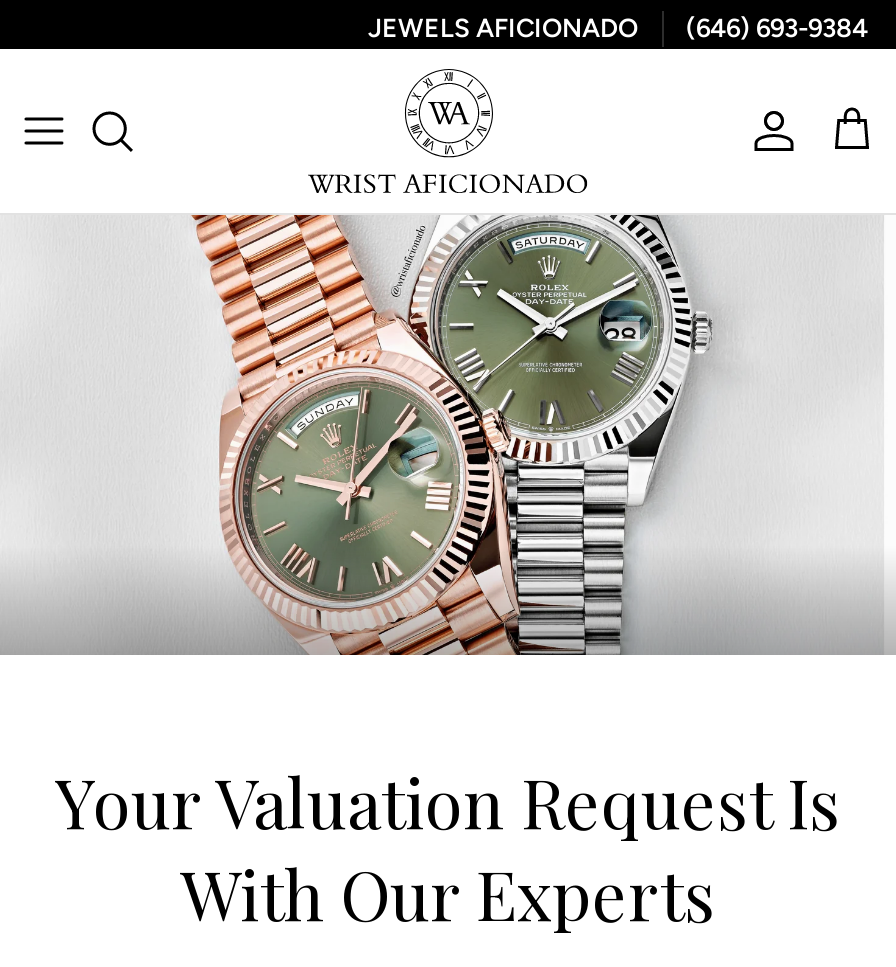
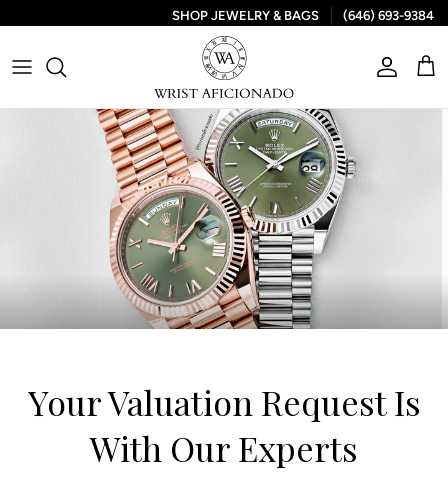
- JEWELS AFICIONADO
+ SHOP JEWELRY & BAGS
